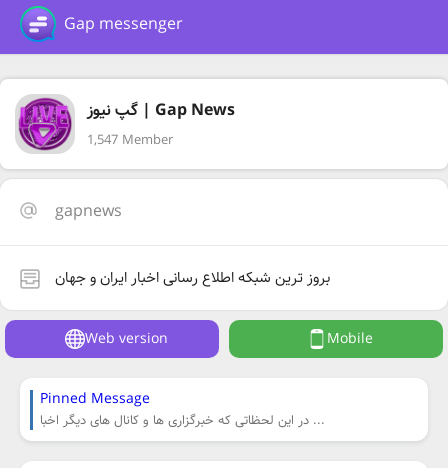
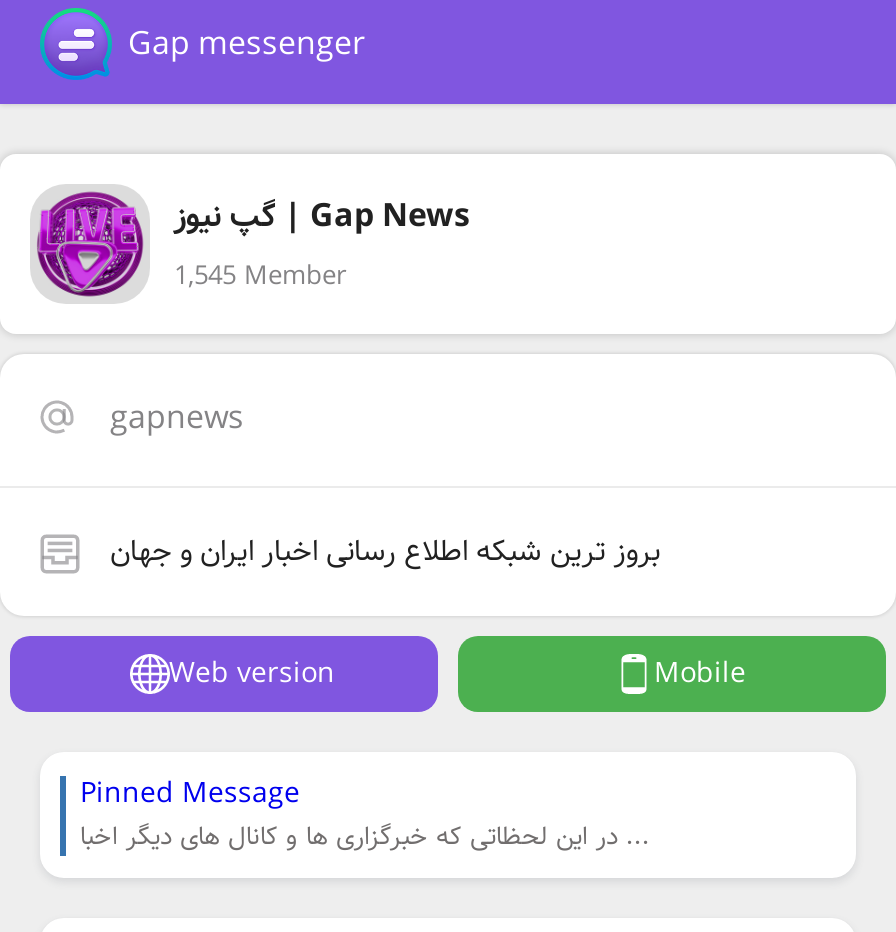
- 1,547 Member
+ 1,545 Member
